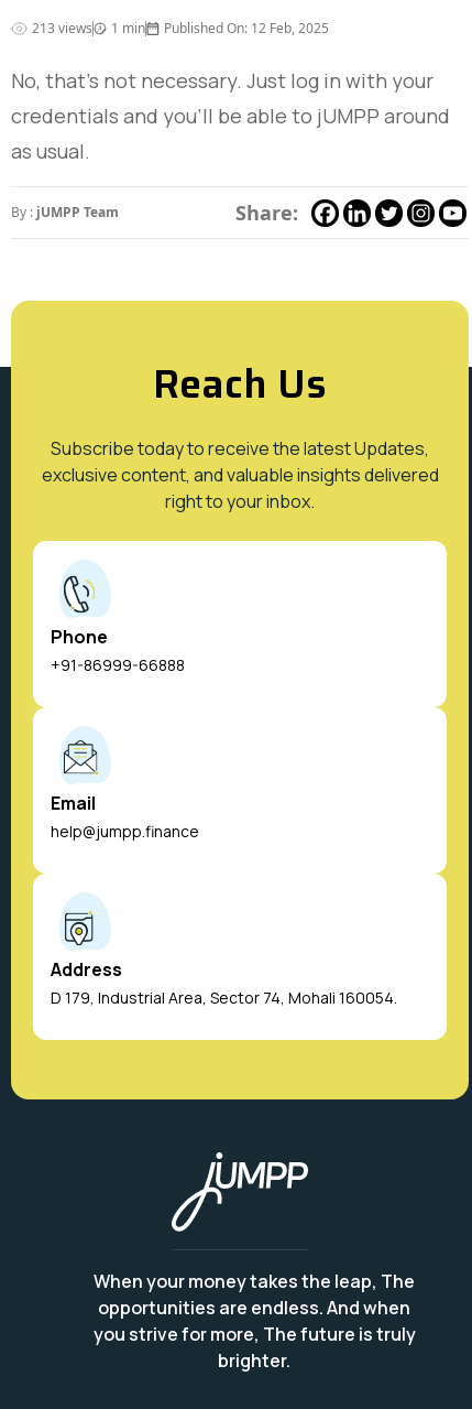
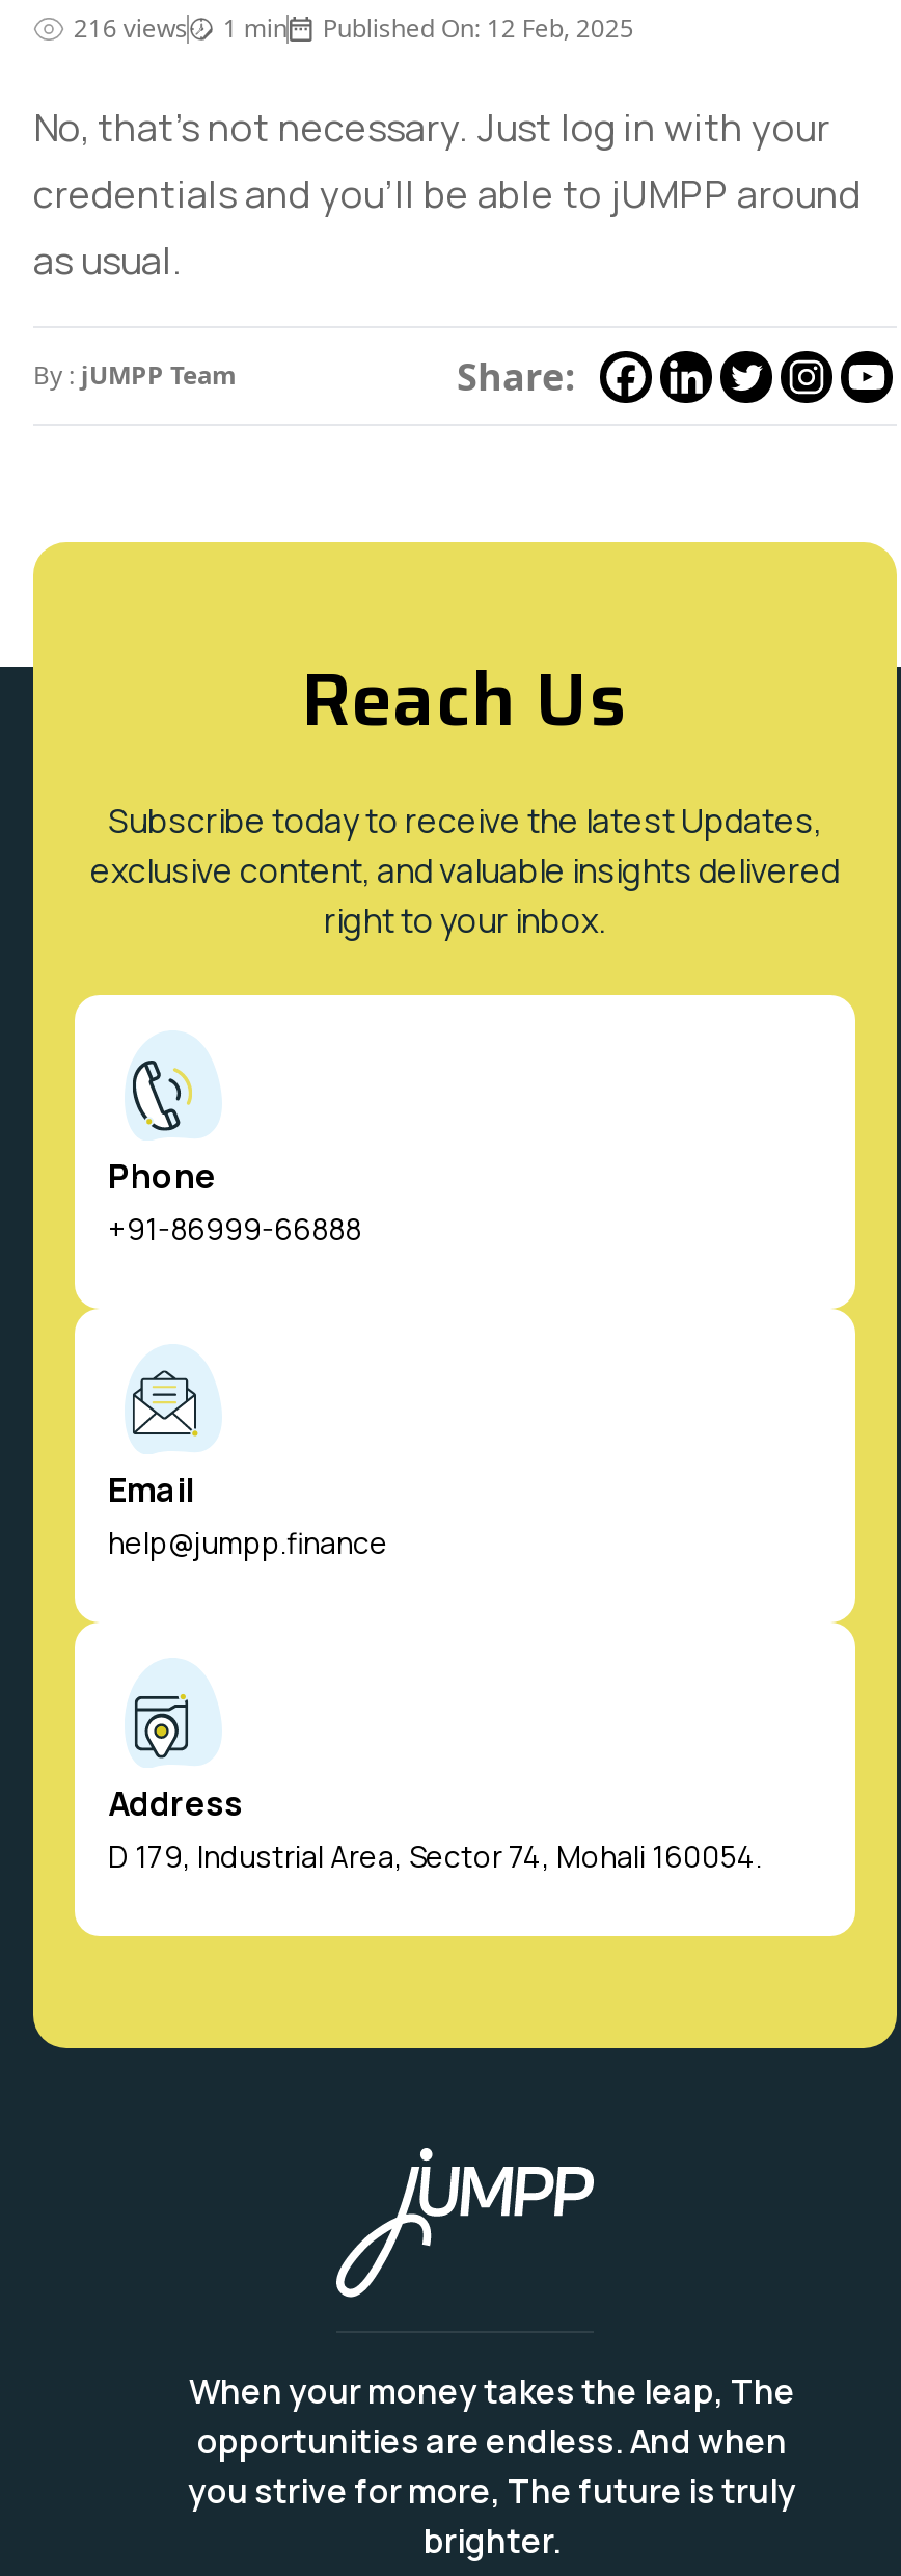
- 213 views 1 min Published On: 12 Feb, 2025
+ 216 views 1 min Published On: 12 Feb, 2025
